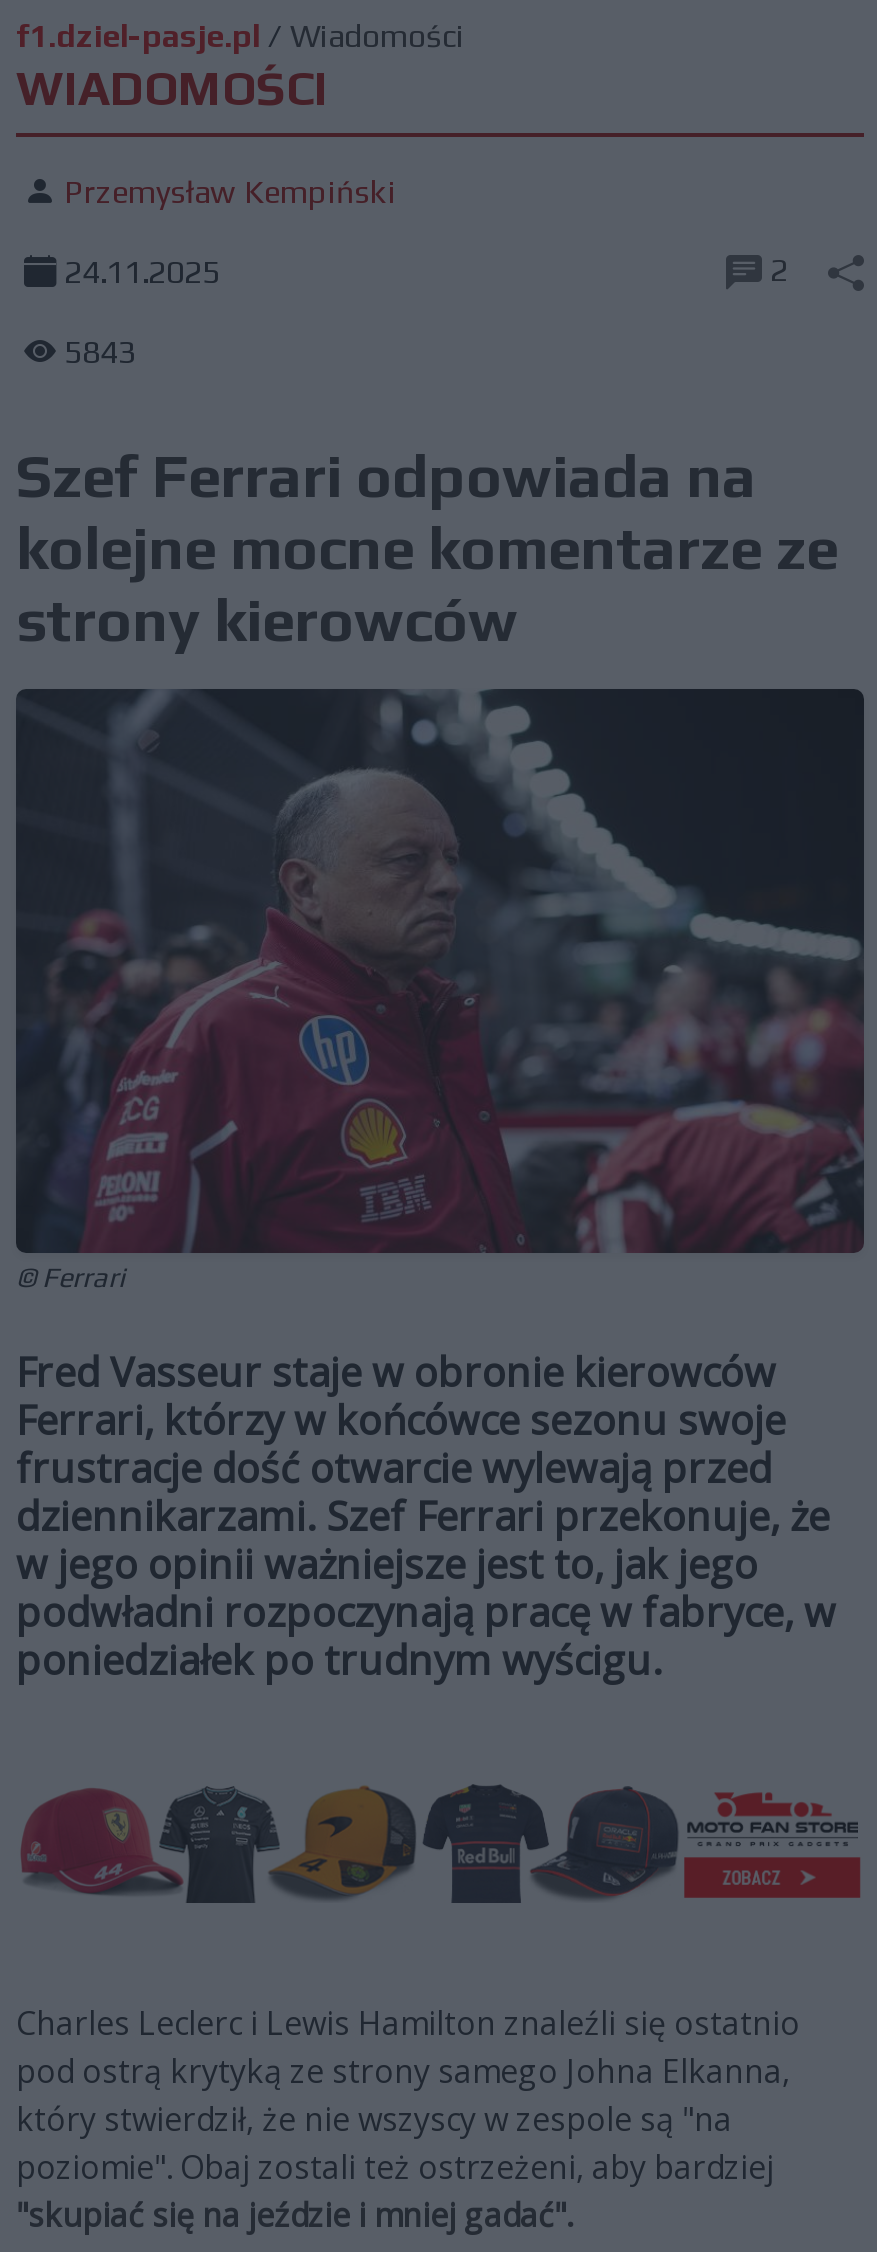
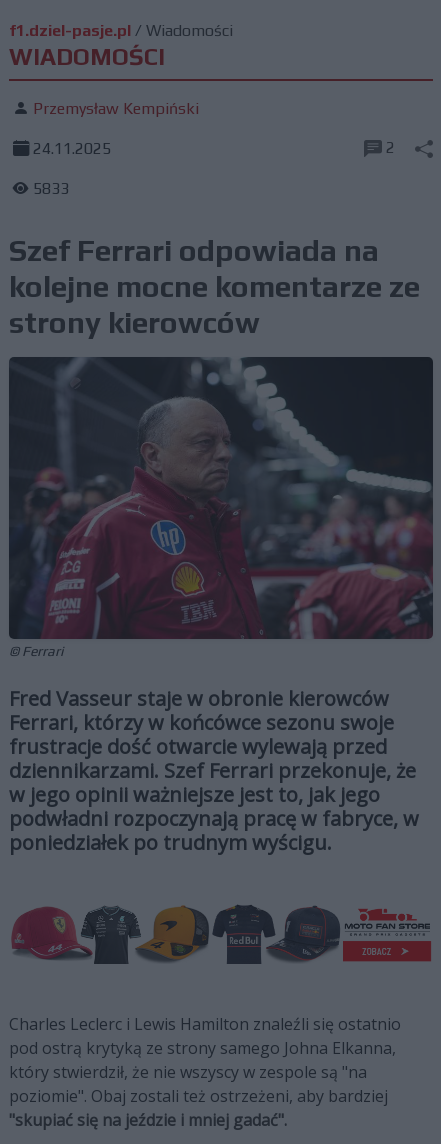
- 5843
+ 5833
